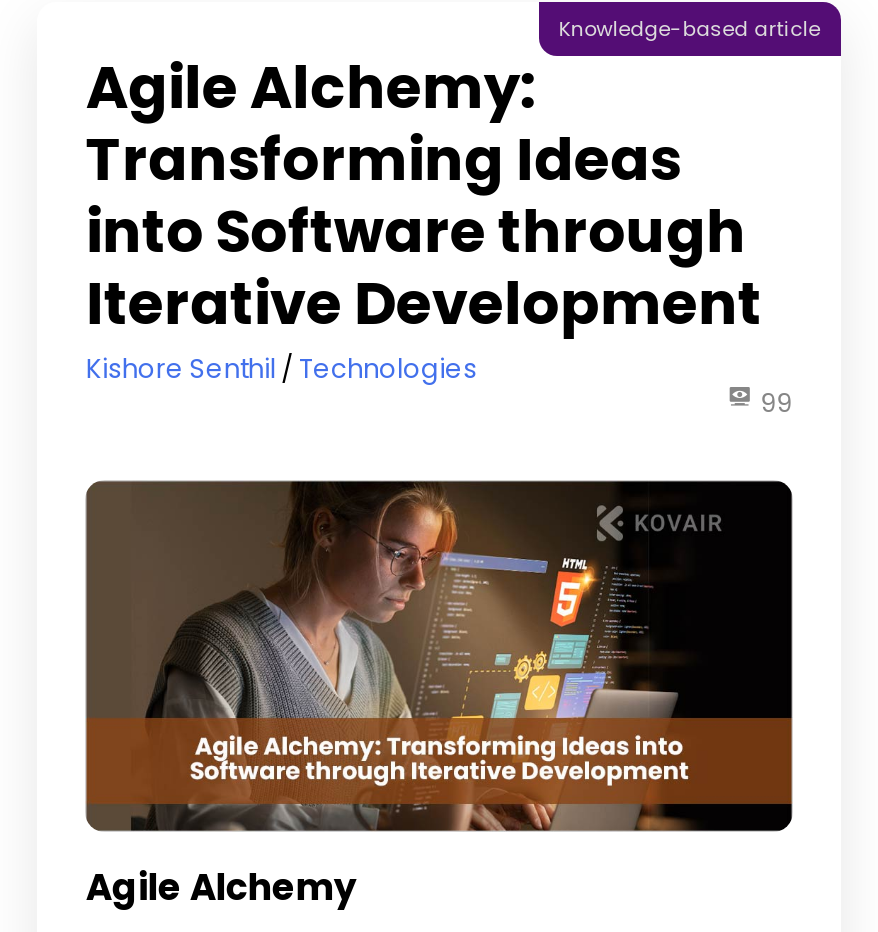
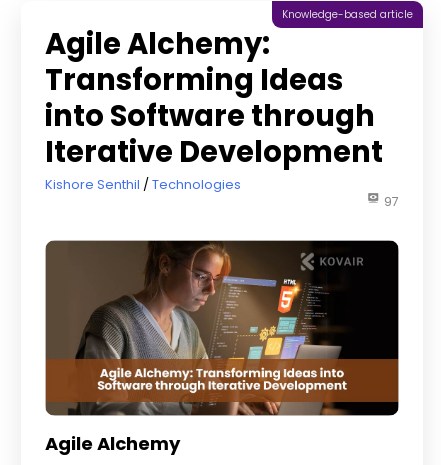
- 99
+ 97
